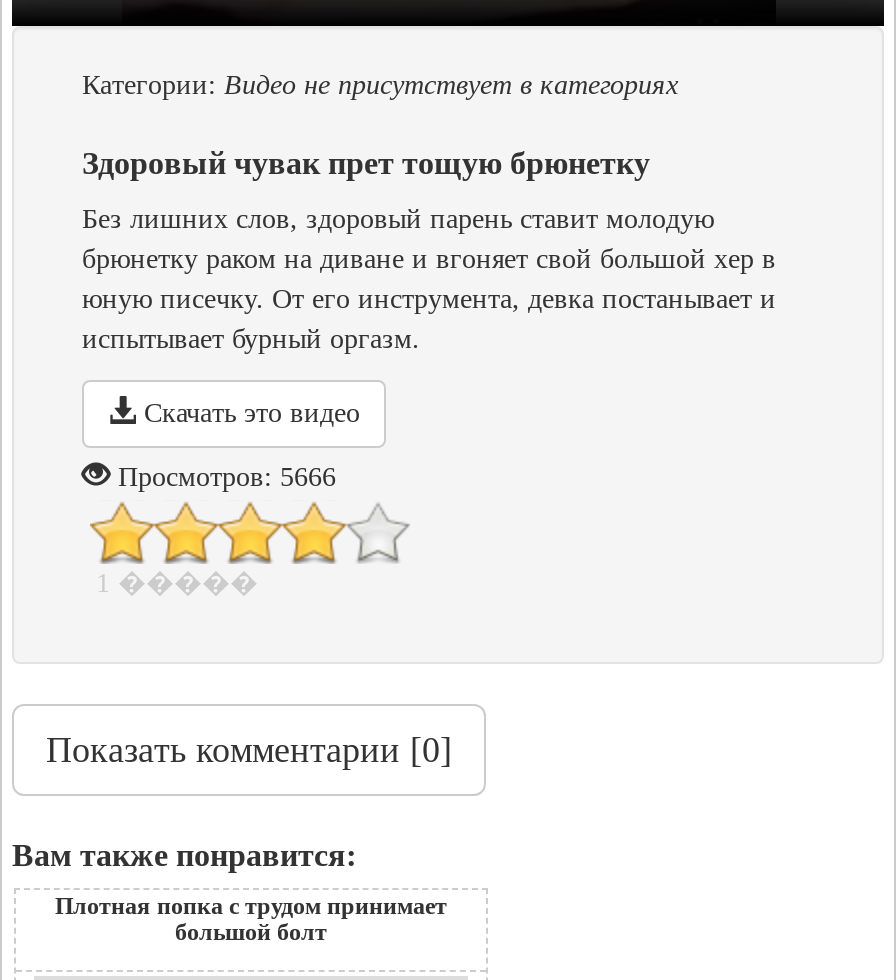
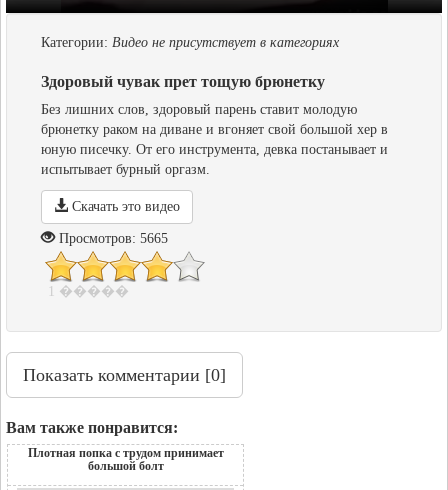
- Просмотров: 5666
+ Просмотров: 5665
